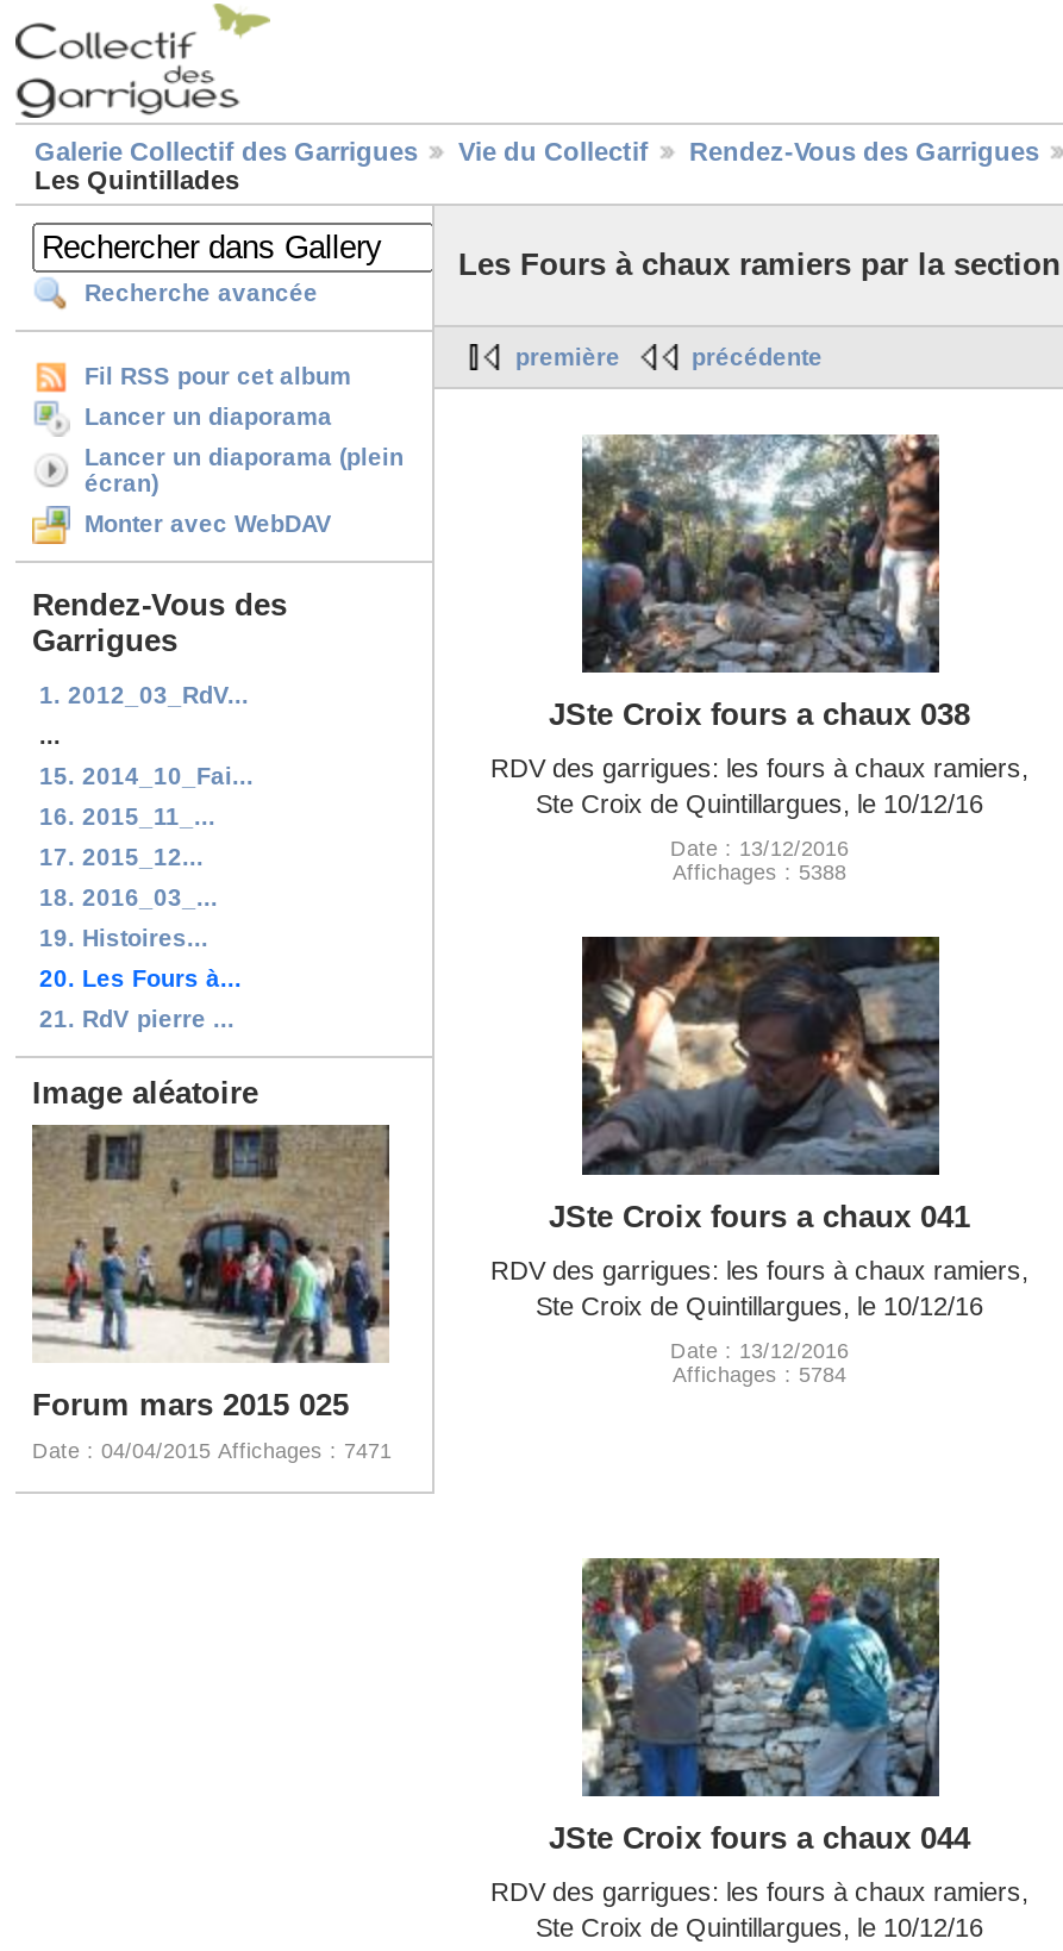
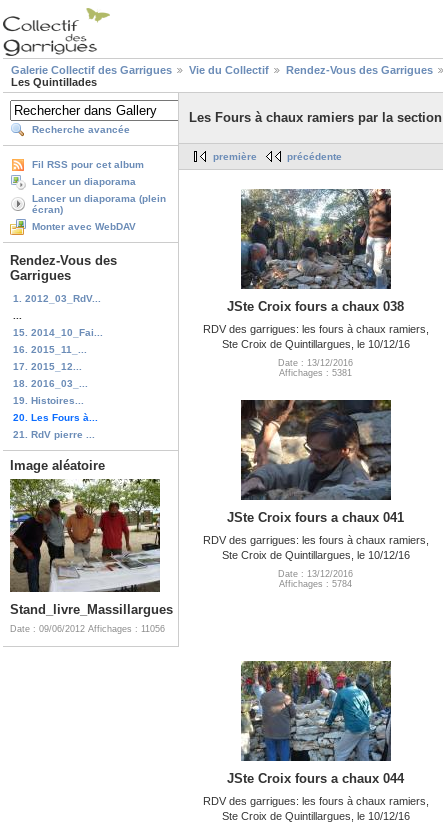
- Affichages : 5388
+ Affichages : 5381

- [image]
- Forum mars 2015 025
+ [image]
+ Stand_livre_Massillargues

- Date : 04/04/2015 Affichages : 7471
+ Date : 09/06/2012 Affichages : 11056
